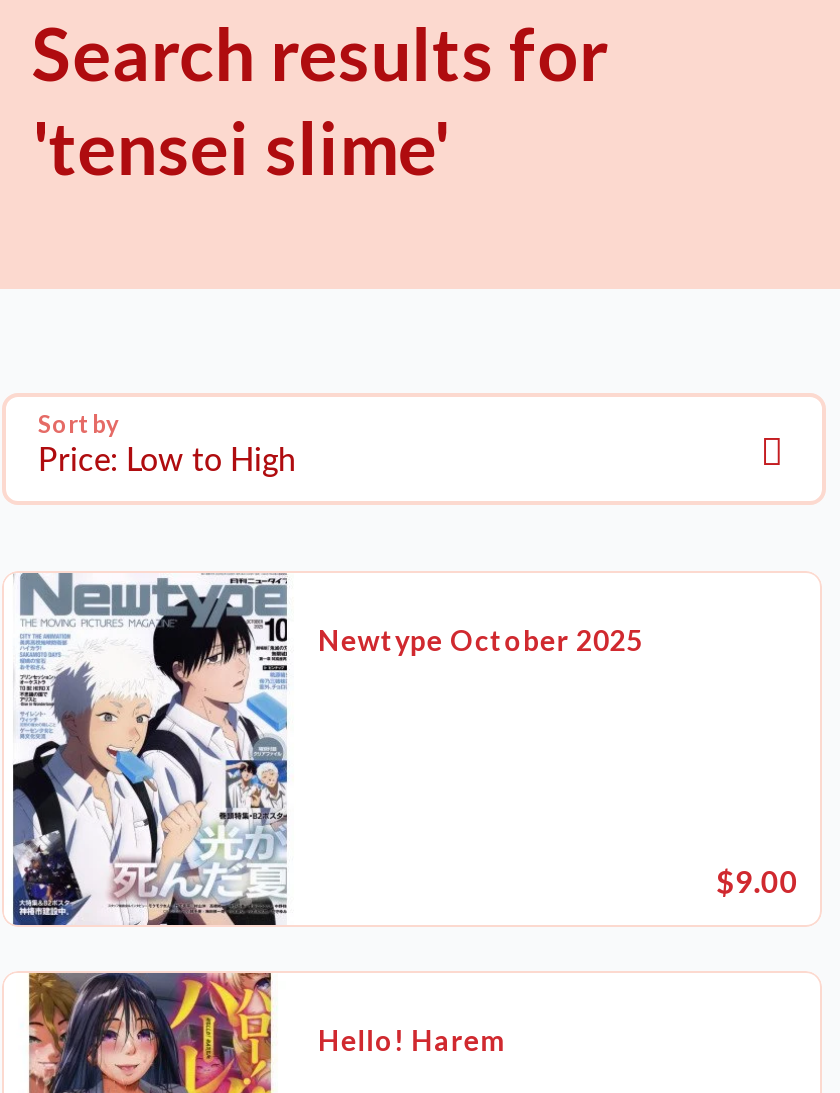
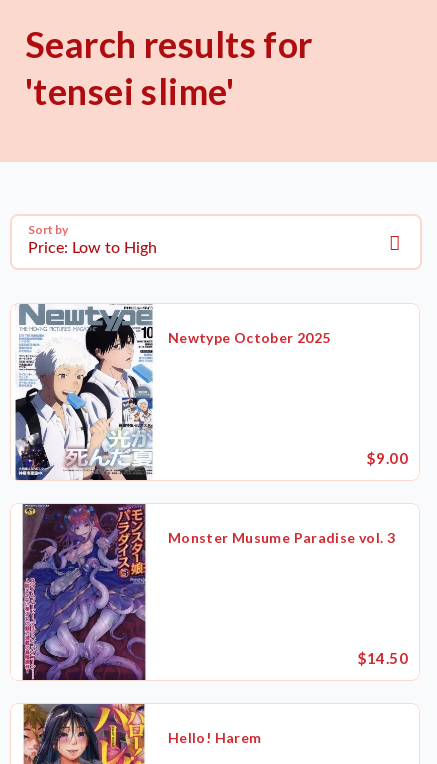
+ [image]
+ Monster Musume Paradise vol. 3

+ $14.50
